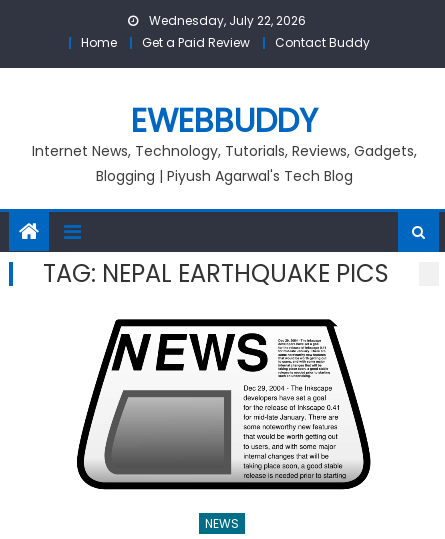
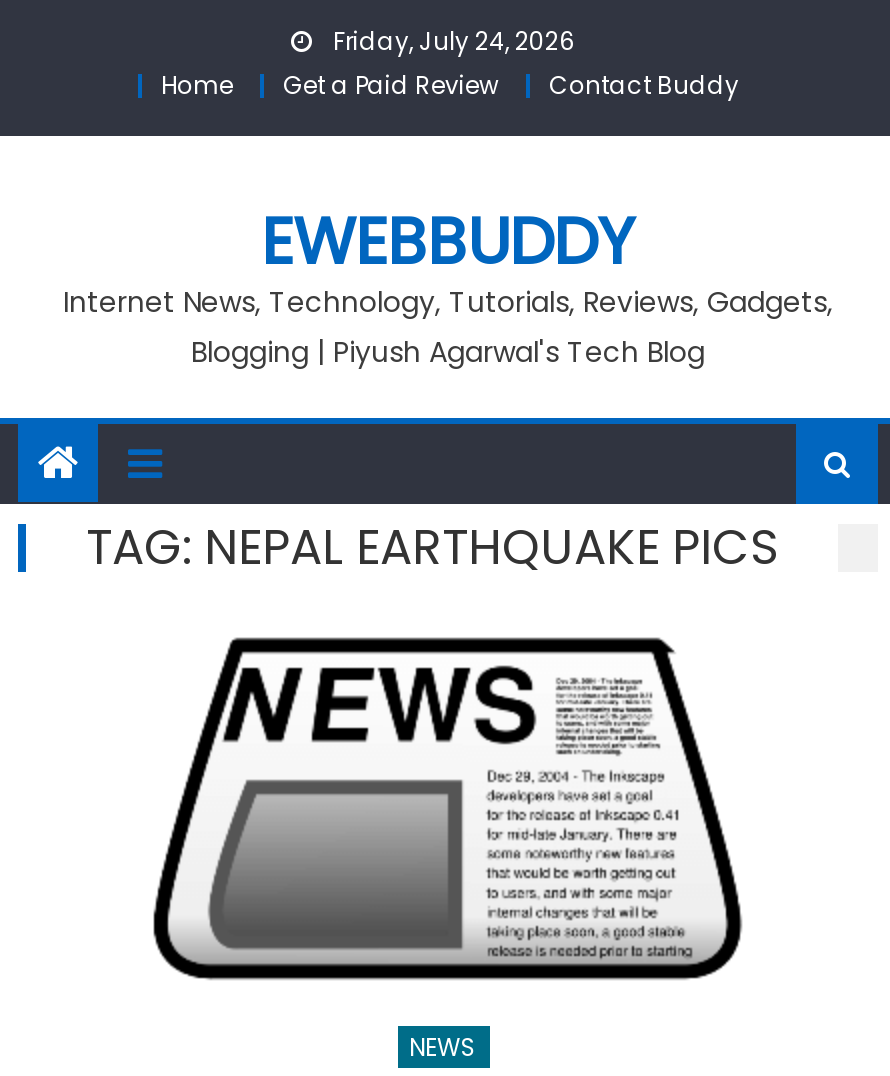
- Wednesday, July 22, 2026
+ Friday, July 24, 2026
